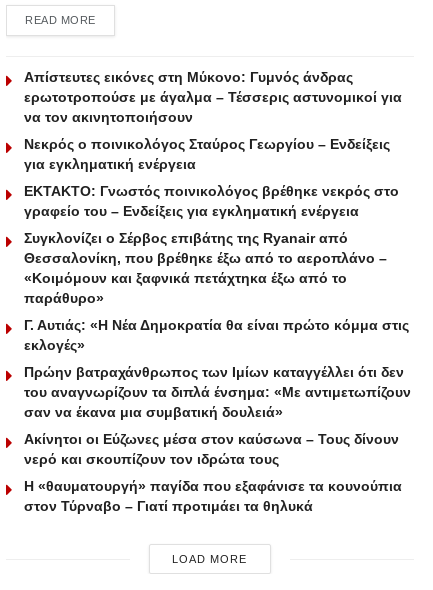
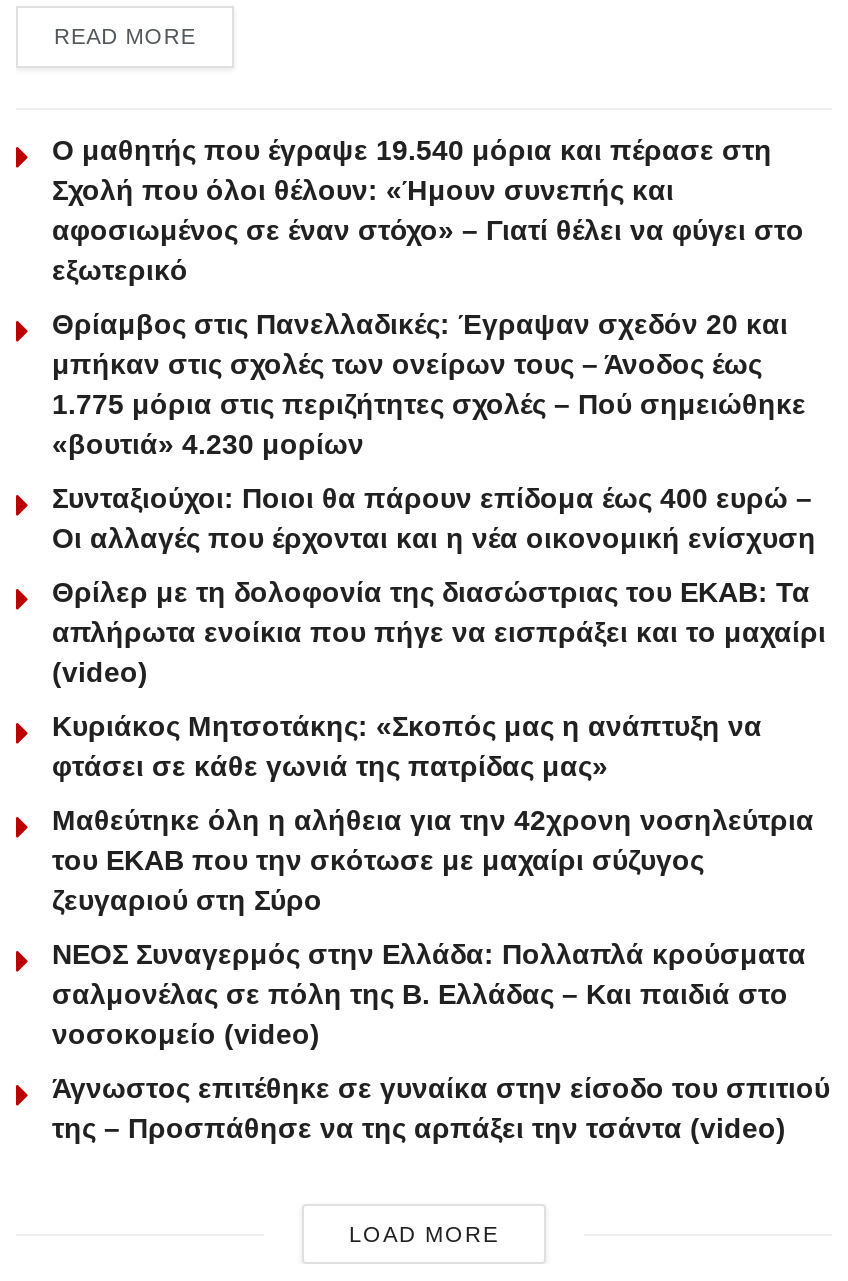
- Απίστευτες εικόνες στη Μύκονο: Γυμνός άνδρας
- ερωτοτροπούσε με άγαλμα – Τέσσερις αστυνομικοί για
- να τον ακινητοποιήσουν
+ Ο μαθητής που έγραψε 19.540 μόρια και πέρασε στη
+ Σχολή που όλοι θέλουν: «Ήμουν συνεπής και
+ αφοσιωμένος σε έναν στόχο» – Γιατί θέλει να φύγει στο
+ εξωτερικό

- Νεκρός ο ποινικολόγος Σταύρος Γεωργίου – Ενδείξεις
- για εγκληματική ενέργεια
+ Θρίαμβος στις Πανελλαδικές: Έγραψαν σχεδόν 20 και
+ μπήκαν στις σχολές των ονείρων τους – Άνοδος έως
+ 1.775 μόρια στις περιζήτητες σχολές – Πού σημειώθηκε
+ «βουτιά» 4.230 μορίων

- ΕΚΤΑΚΤΟ: Γνωστός ποινικολόγος βρέθηκε νεκρός στο
- γραφείο του – Ενδείξεις για εγκληματική ενέργεια
+ Συνταξιούχοι: Ποιοι θα πάρουν επίδομα έως 400 ευρώ –
+ Οι αλλαγές που έρχονται και η νέα οικονομική ενίσχυση

- Συγκλονίζει ο Σέρβος επιβάτης της Ryanair από
- Θεσσαλονίκη, που βρέθηκε έξω από το αεροπλάνο –
- «Κοιμόμουν και ξαφνικά πετάχτηκα έξω από το
- παράθυρο»
+ Θρίλερ με τη δολοφονία της διασώστριας του ΕΚΑΒ: Τα
+ απλήρωτα ενοίκια που πήγε να εισπράξει και το μαχαίρι
+ (video)

- Γ. Αυτιάς: «Η Νέα Δημοκρατία θα είναι πρώτο κόμμα στις
- εκλογές»
+ Κυριάκος Μητσοτάκης: «Σκοπός μας η ανάπτυξη να
+ φτάσει σε κάθε γωνιά της πατρίδας μας»

- Πρώην βατραχάνθρωπος των Ιμίων καταγγέλλει ότι δεν
- του αναγνωρίζουν τα διπλά ένσημα: «Με αντιμετωπίζουν
- σαν να έκανα μια συμβατική δουλειά»
+ Μαθεύτηκε όλη η αλήθεια για την 42χρονη νοσηλεύτρια
+ του ΕΚΑΒ που την σκότωσε με μαχαίρι σύζυγος
+ ζευγαριού στη Σύρο

- Ακίνητοι οι Εύζωνες μέσα στον καύσωνα – Τους δίνουν
- νερό και σκουπίζουν τον ιδρώτα τους
+ ΝΕΟΣ Συναγερμός στην Ελλάδα: Πολλαπλά κρούσματα
+ σαλμονέλας σε πόλη της Β. Ελλάδας – Και παιδιά στο
+ νοσοκομείο (video)

- Η «θαυματουργή» παγίδα που εξαφάνισε τα κουνούπια
- στον Τύρναβο – Γιατί προτιμάει τα θηλυκά
+ Άγνωστος επιτέθηκε σε γυναίκα στην είσοδο του σπιτιού
+ της – Προσπάθησε να της αρπάξει την τσάντα (video)
